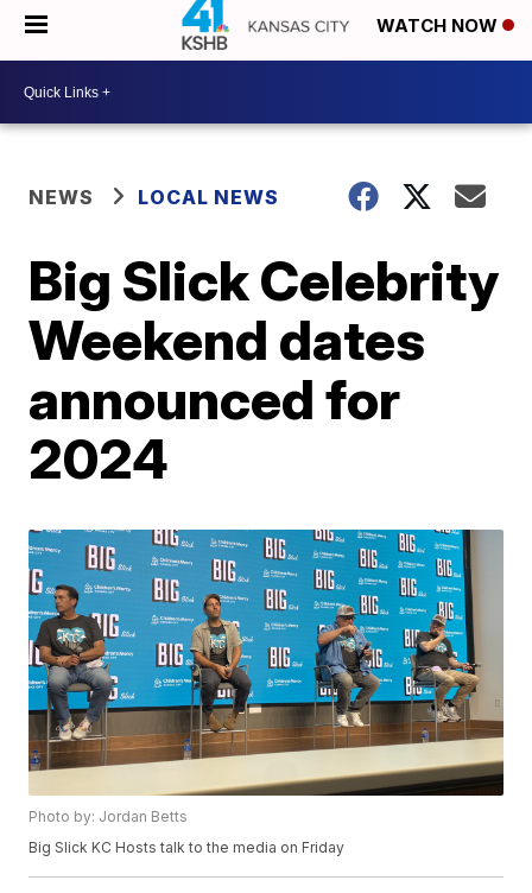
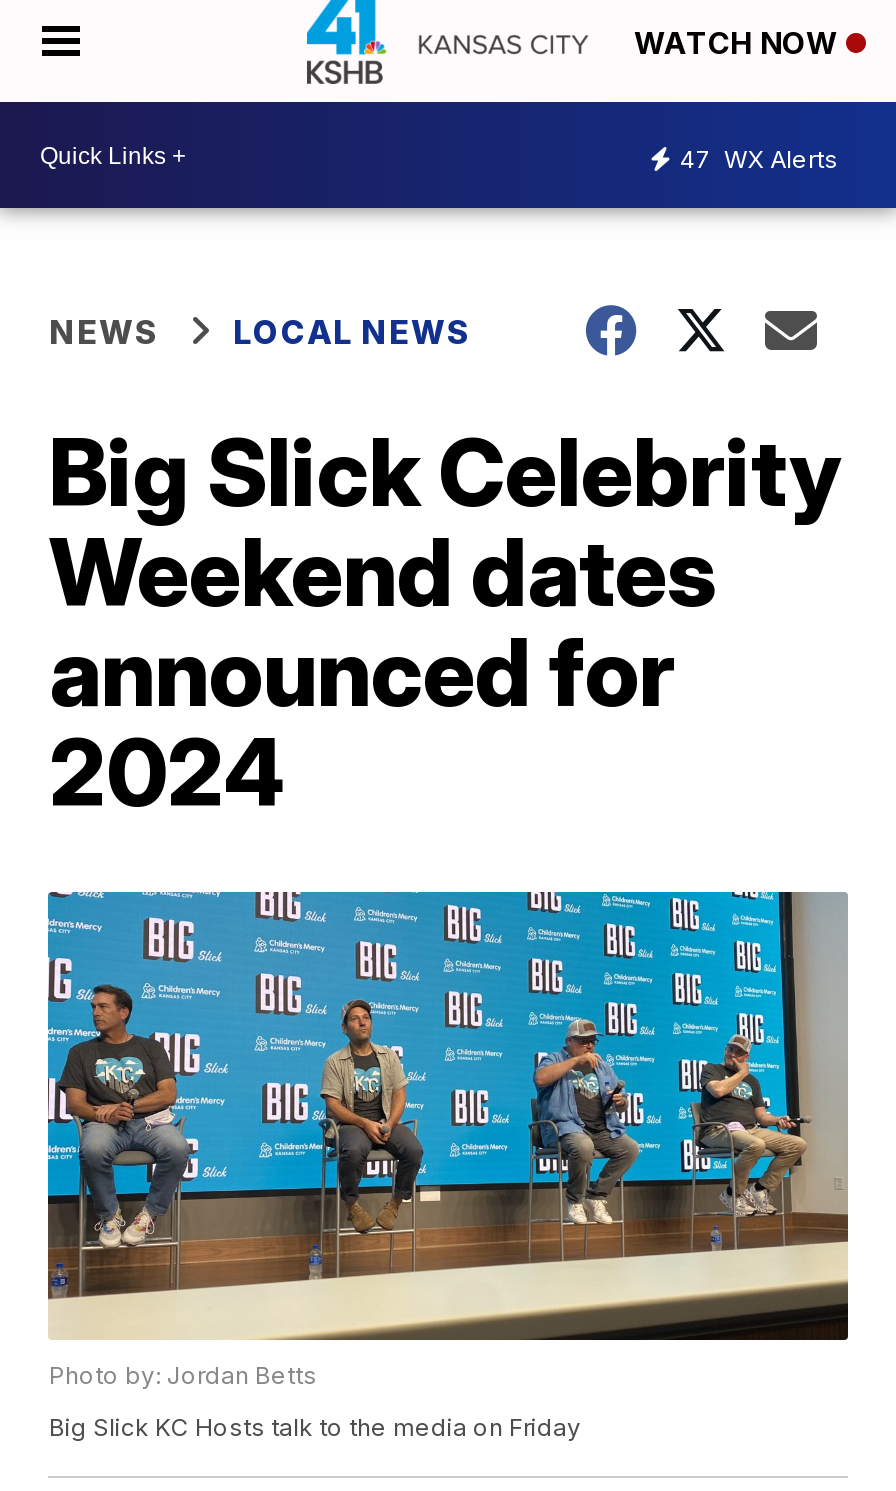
+ 47 WX Alerts
